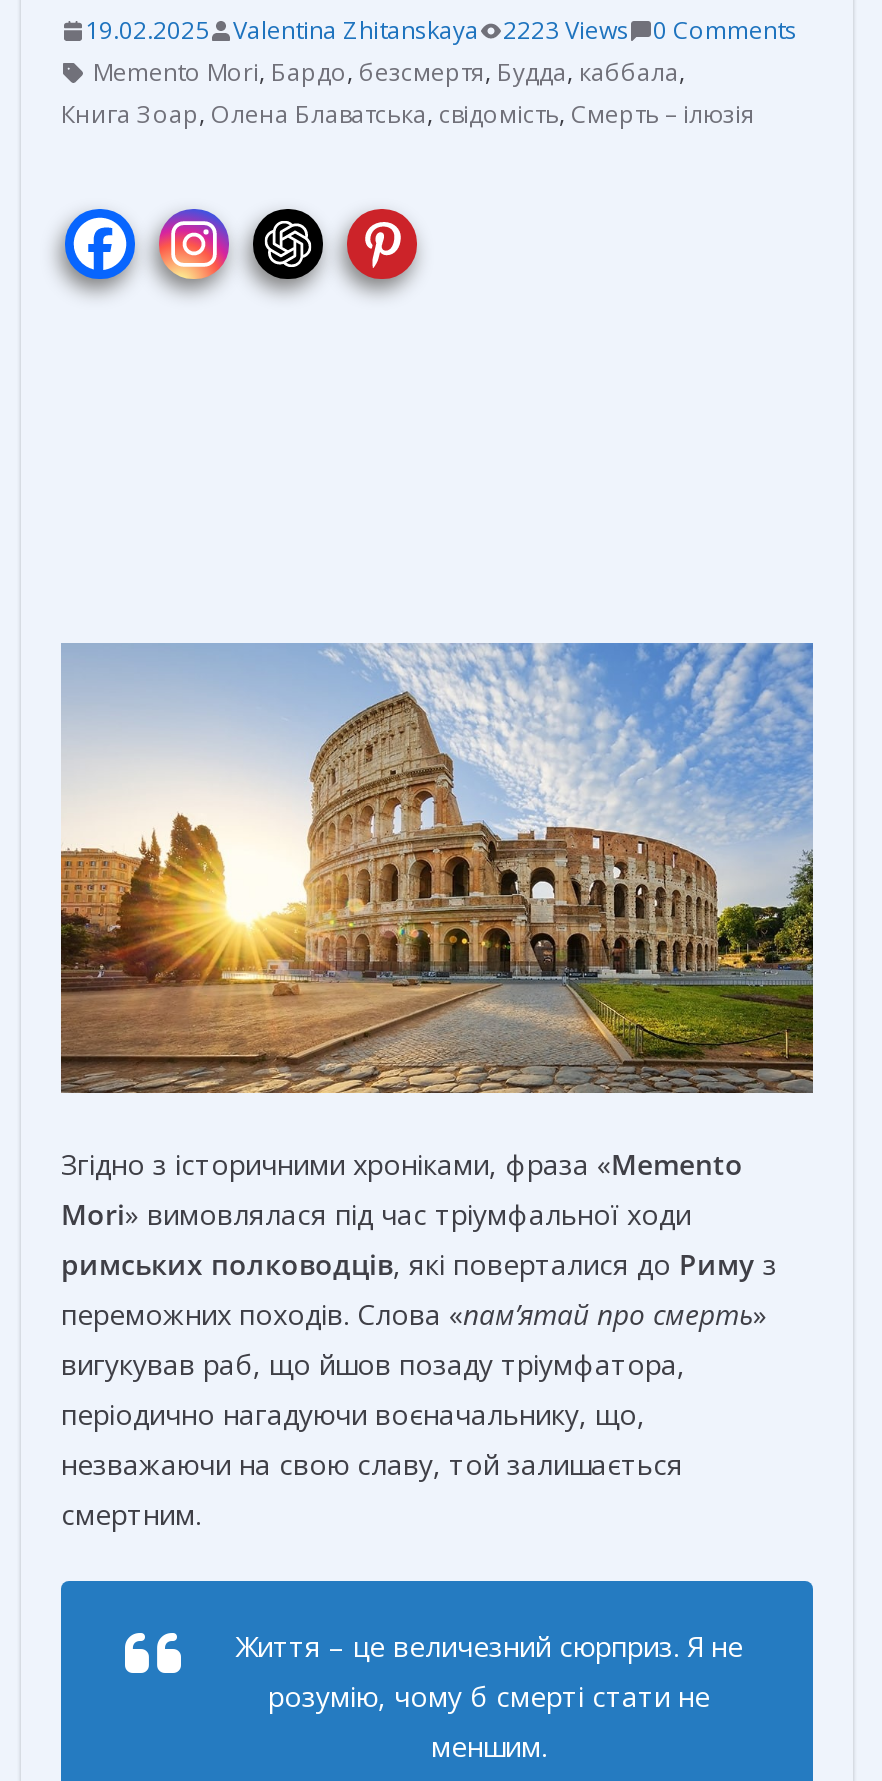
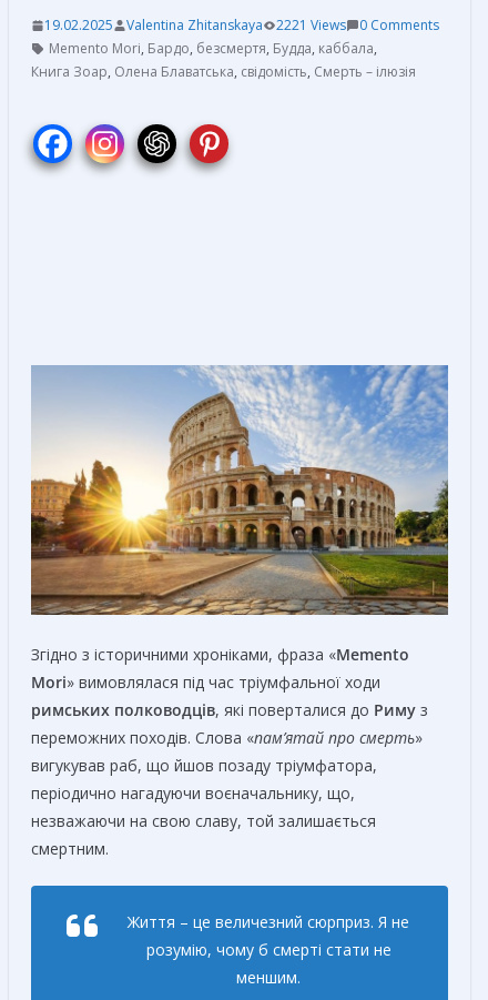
- 19.02.2025 Valentina Zhitanskaya 2223 Views 0 Comments
+ 19.02.2025 Valentina Zhitanskaya 2221 Views 0 Comments
